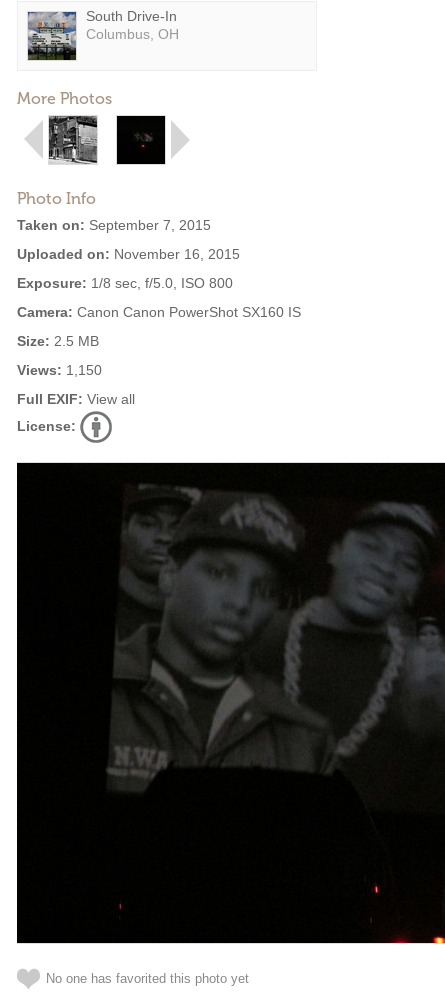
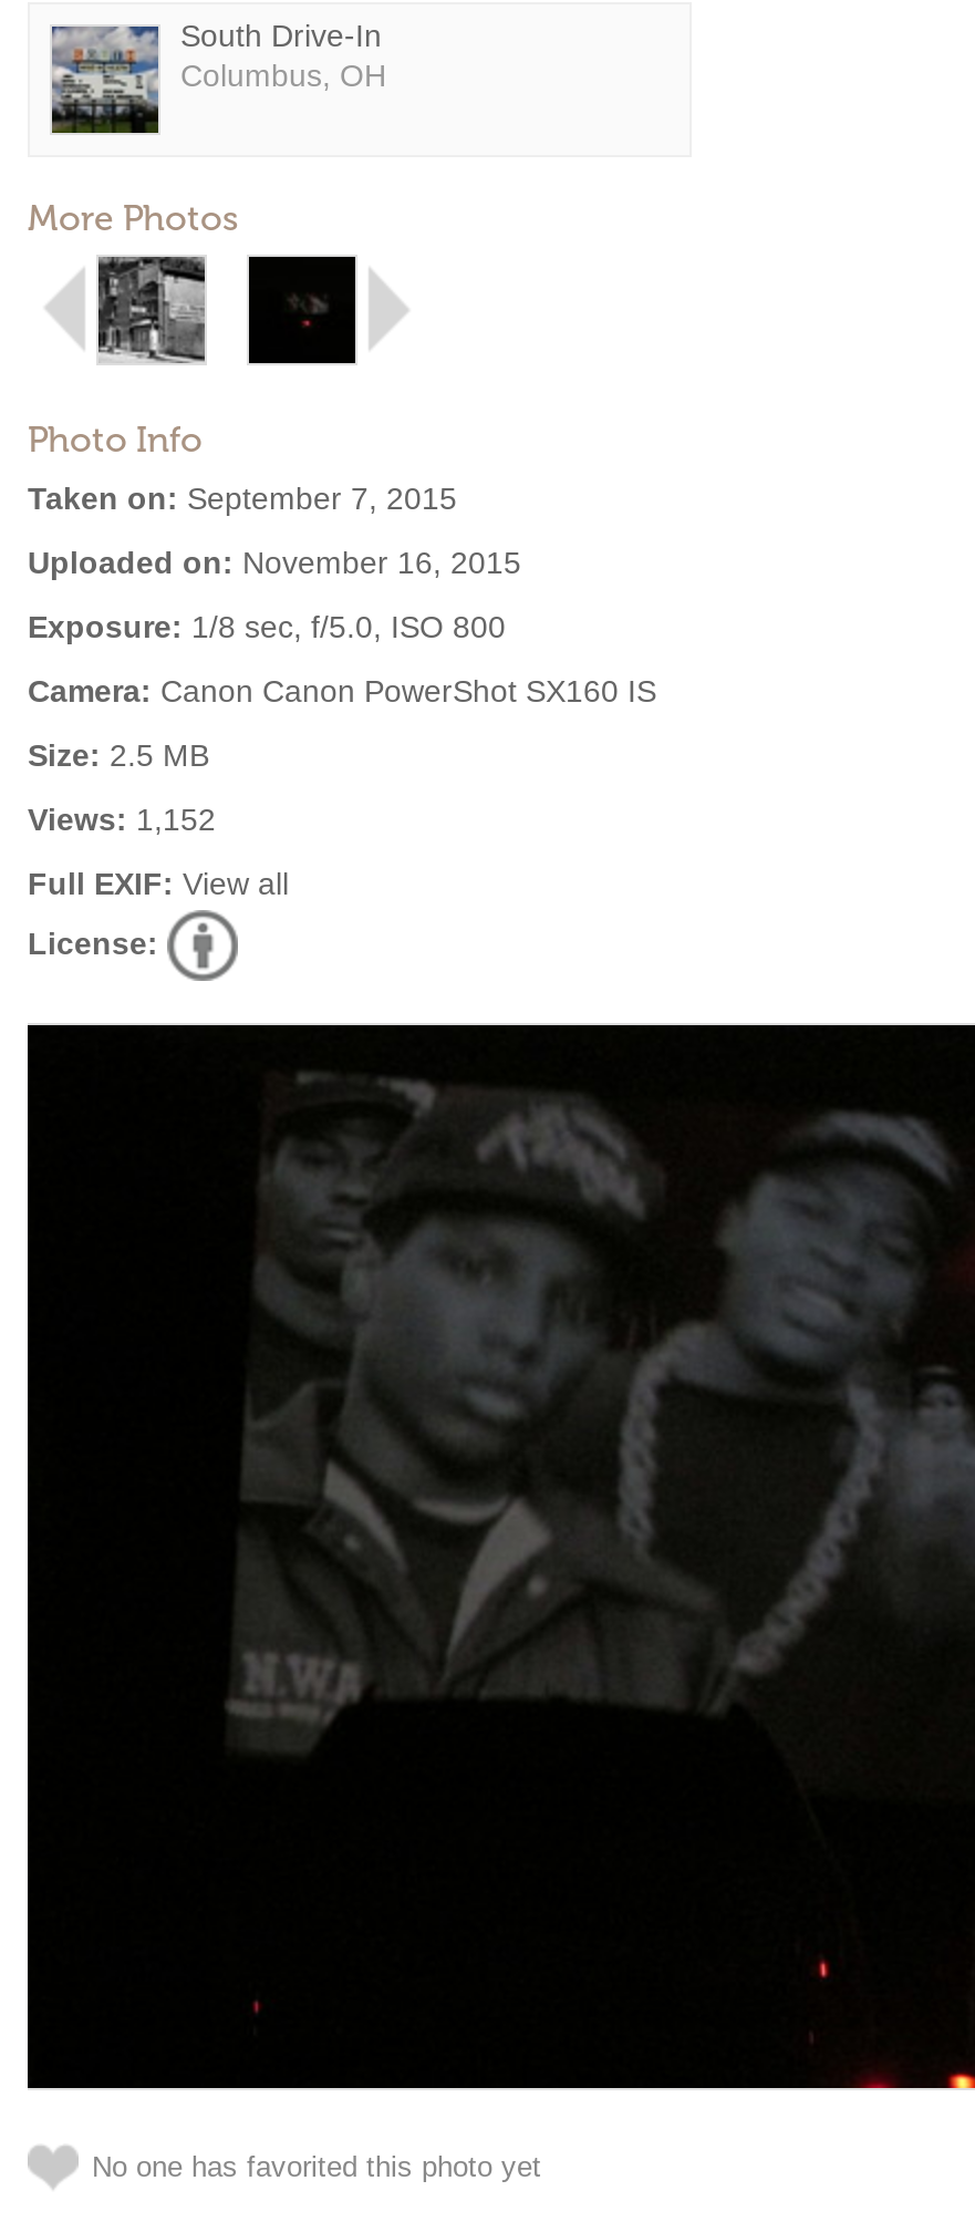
- Views: 1,150
+ Views: 1,152
